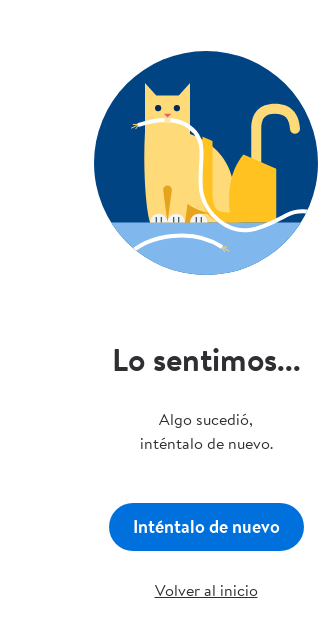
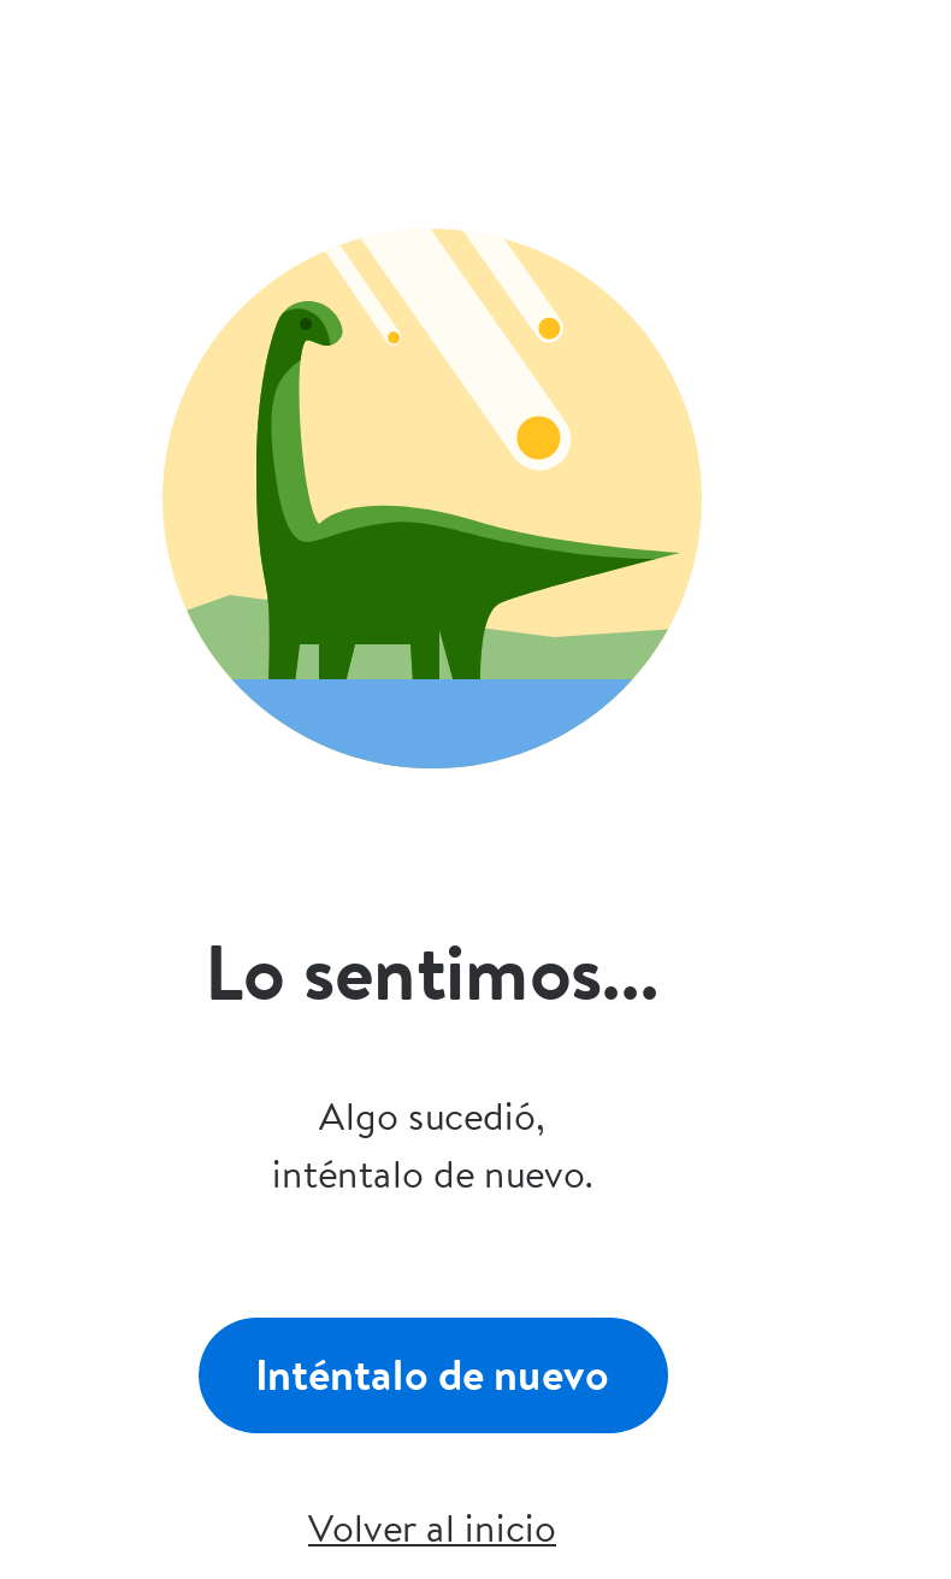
- [image]
+ [image]
